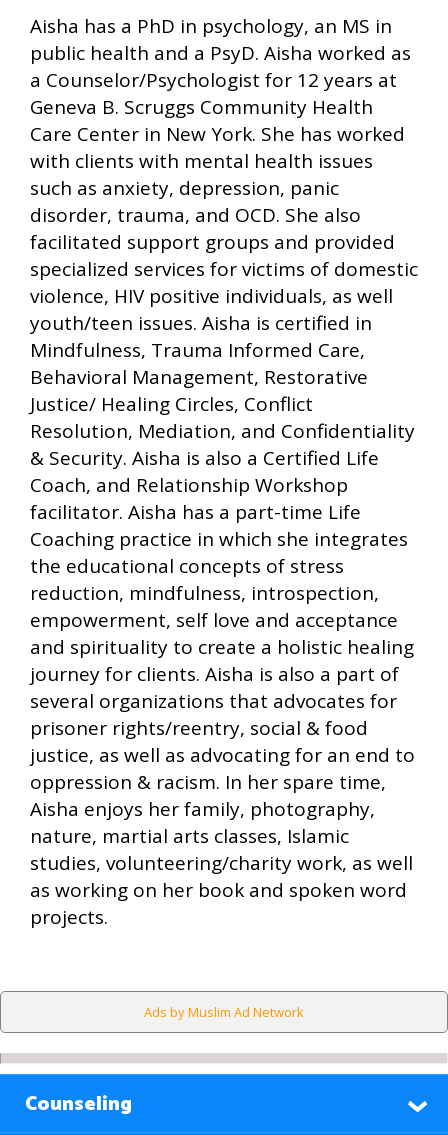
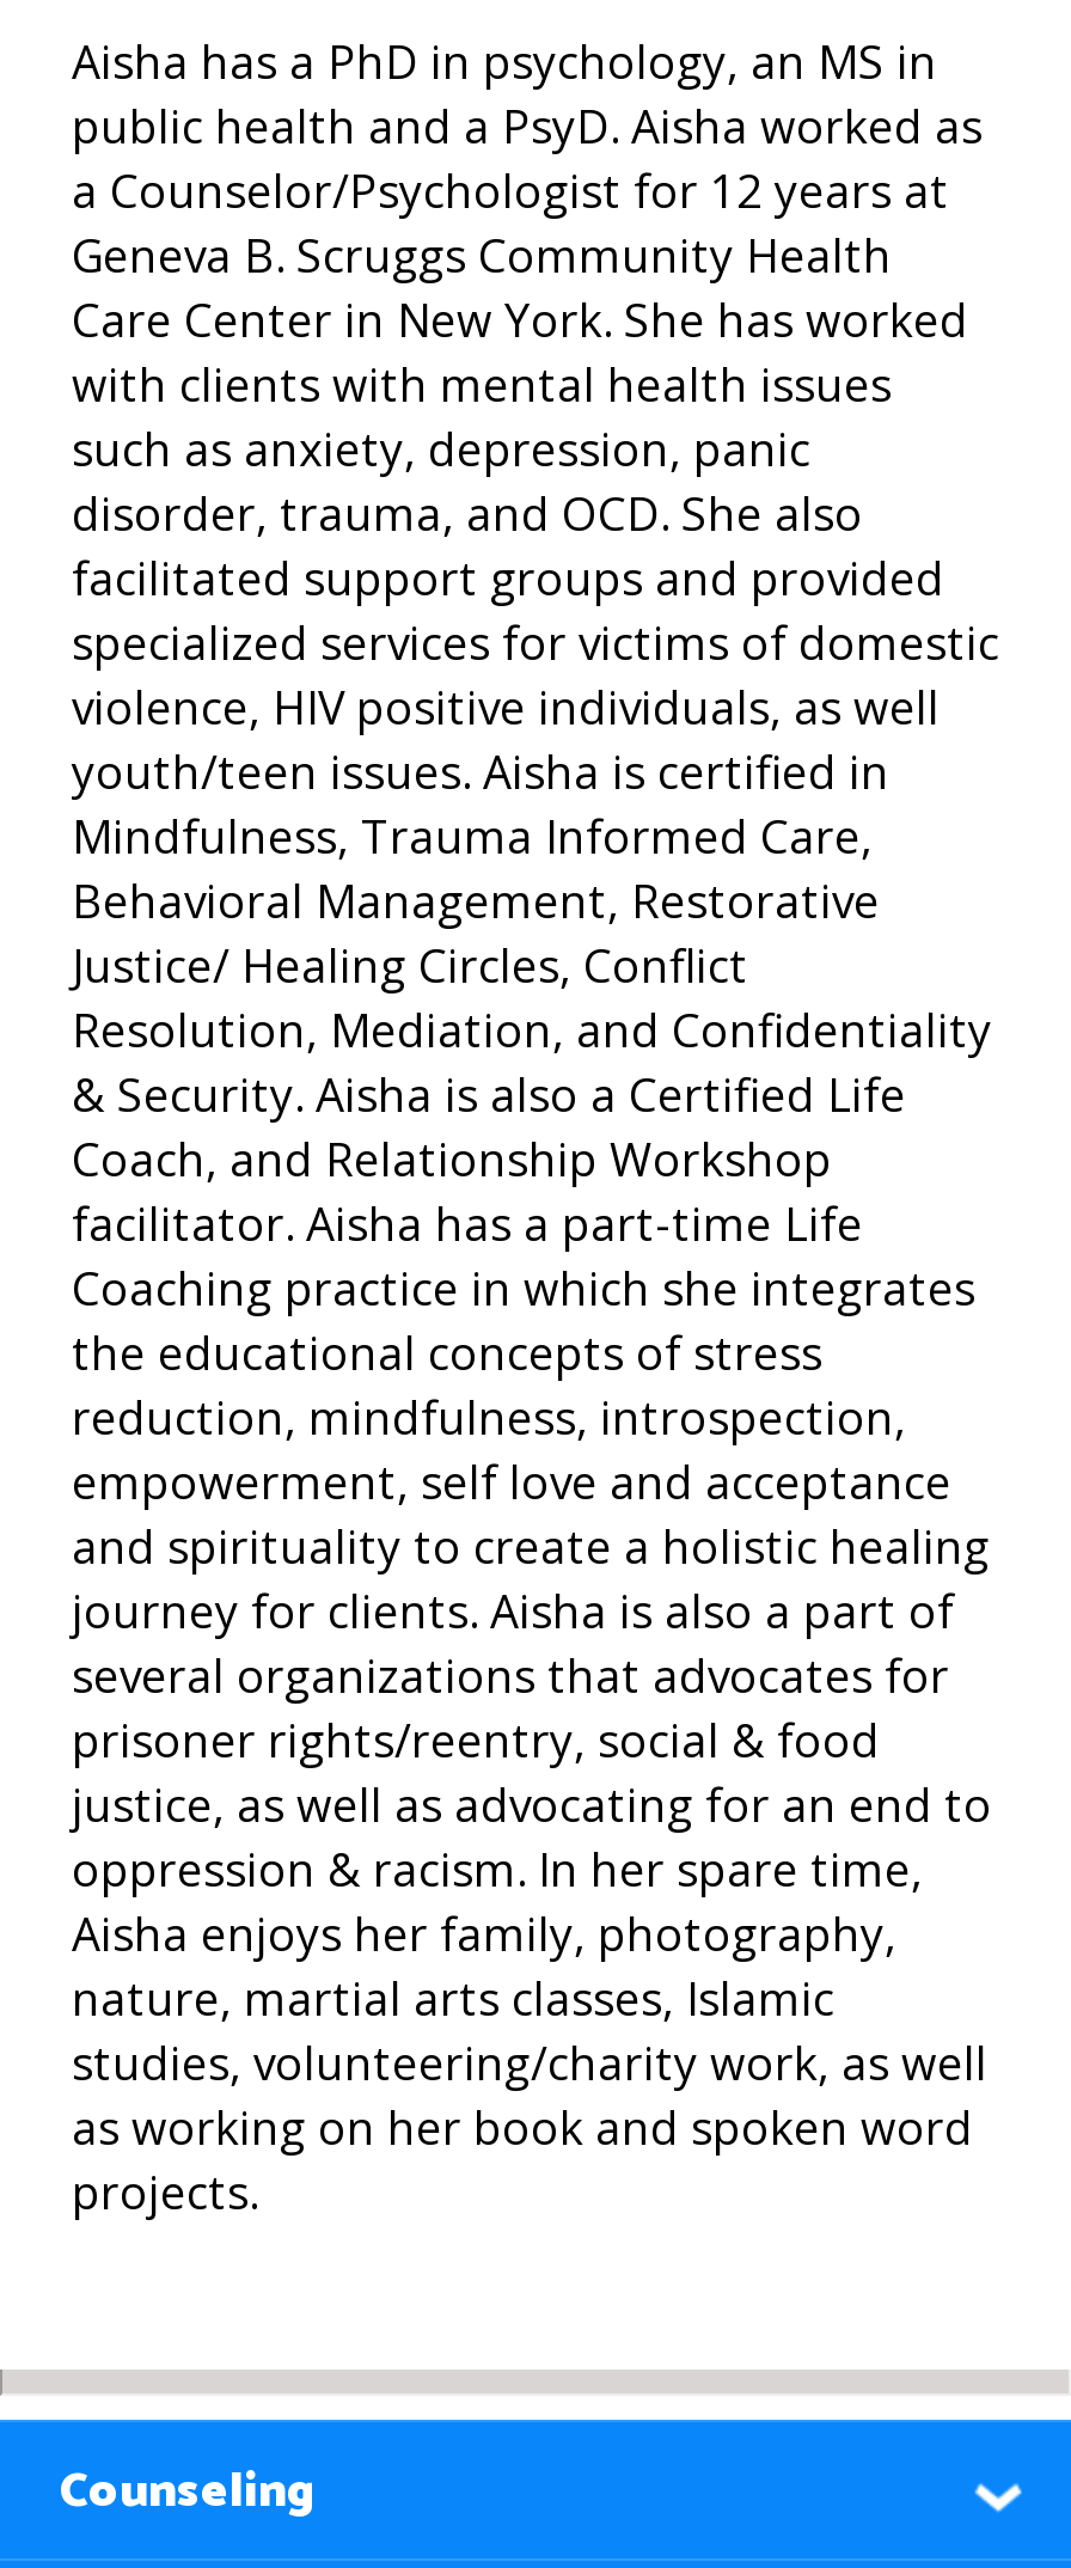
- Ads by Muslim Ad Network
